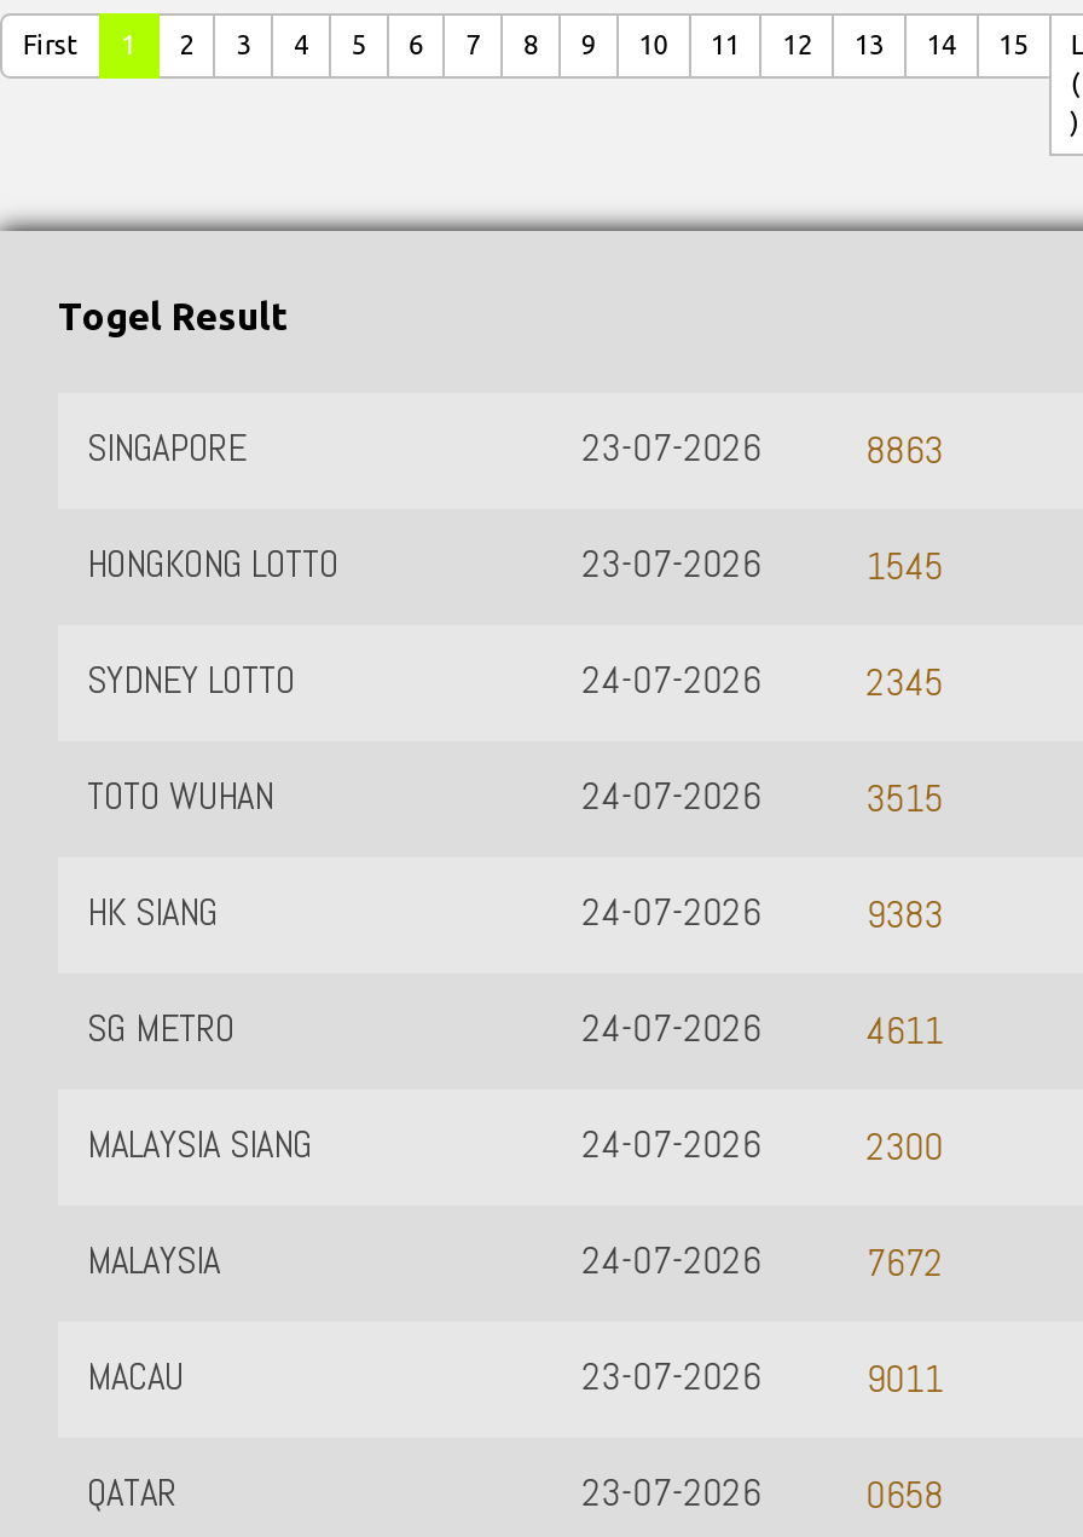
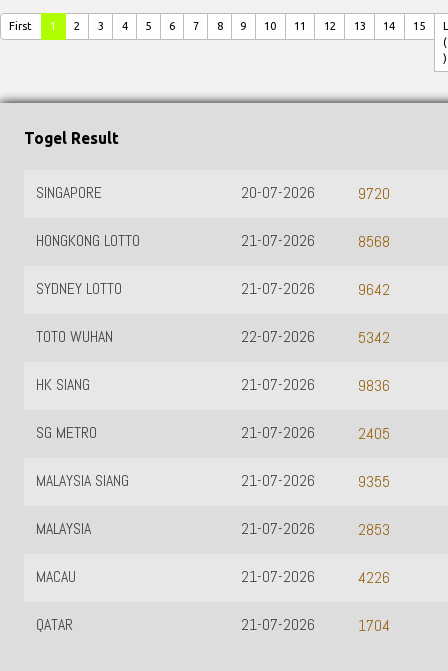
- 23-07-2026
+ 20-07-2026

- 8863
+ 9720

- 23-07-2026
+ 21-07-2026

- 1545
+ 8568

- 24-07-2026
+ 21-07-2026

- 2345
+ 9642

- 24-07-2026
+ 22-07-2026

- 3515
+ 5342

- 24-07-2026
+ 21-07-2026

- 9383
+ 9836

- 24-07-2026
+ 21-07-2026

- 4611
+ 2405

- 24-07-2026
+ 21-07-2026

- 2300
+ 9355

- 24-07-2026
+ 21-07-2026

- 7672
+ 2853

- 23-07-2026
+ 21-07-2026

- 9011
+ 4226

- 23-07-2026
+ 21-07-2026

- 0658
+ 1704
